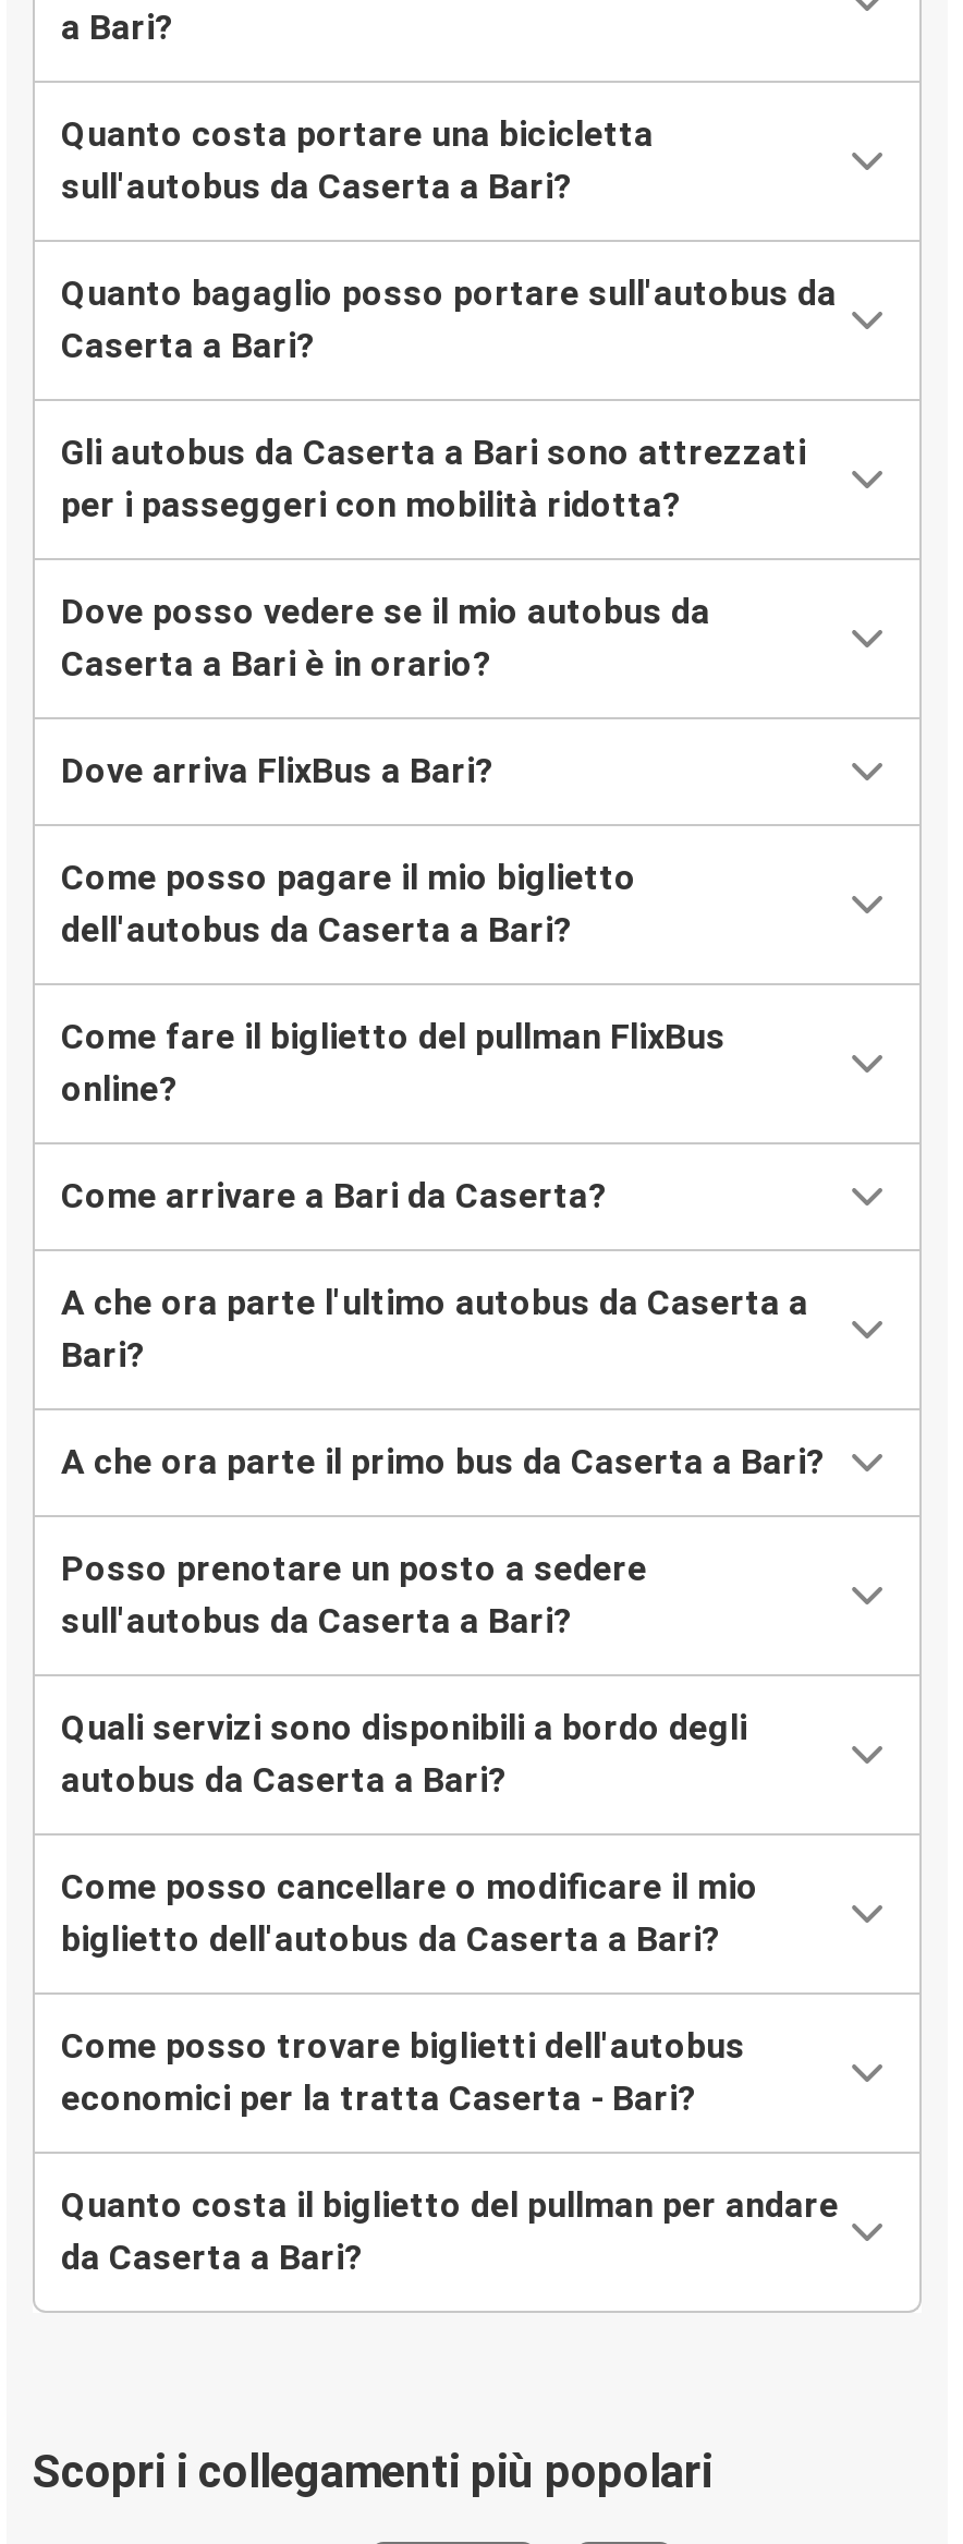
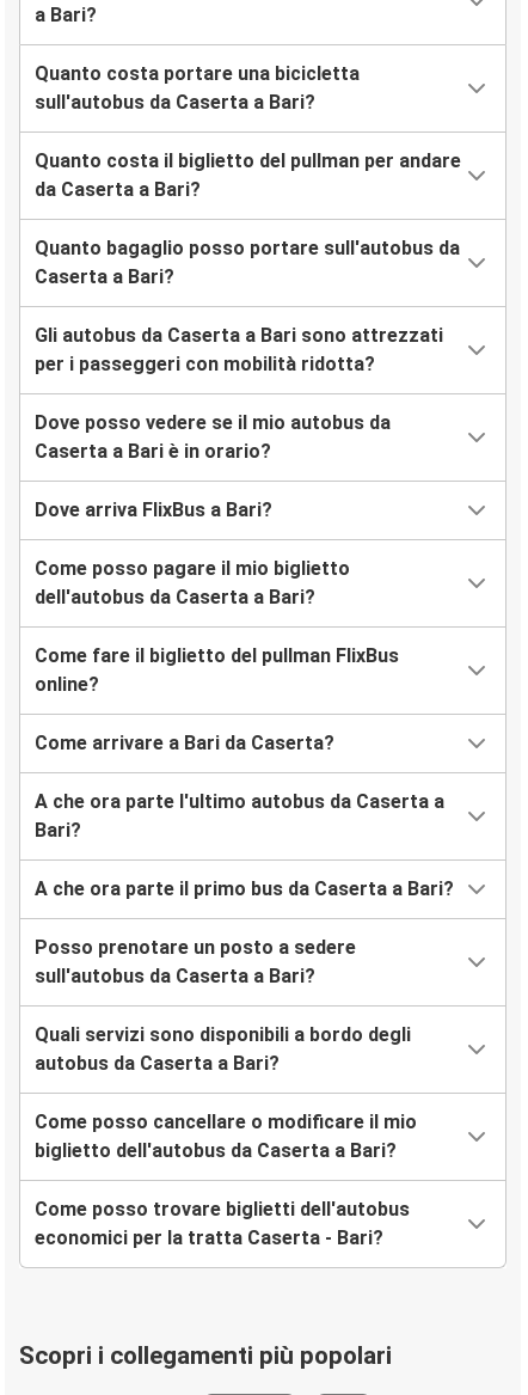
moved down: Quanto bagaglio posso portare sull'autobus da | Caserta a Bari? | Gli autobus da Caserta a Bari sono attrezzati | ... | Come posso trovare biglietti dell'autobus | economici per la tratta Caserta - Bari?

moved up: Quanto costa il biglietto del pullman per andare | da Caserta a Bari?
